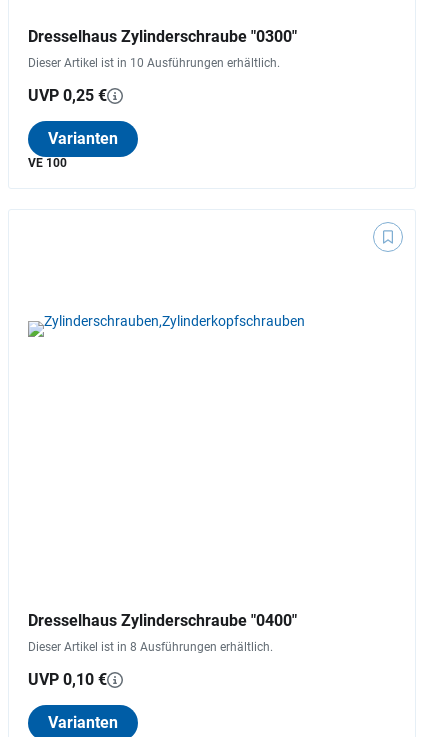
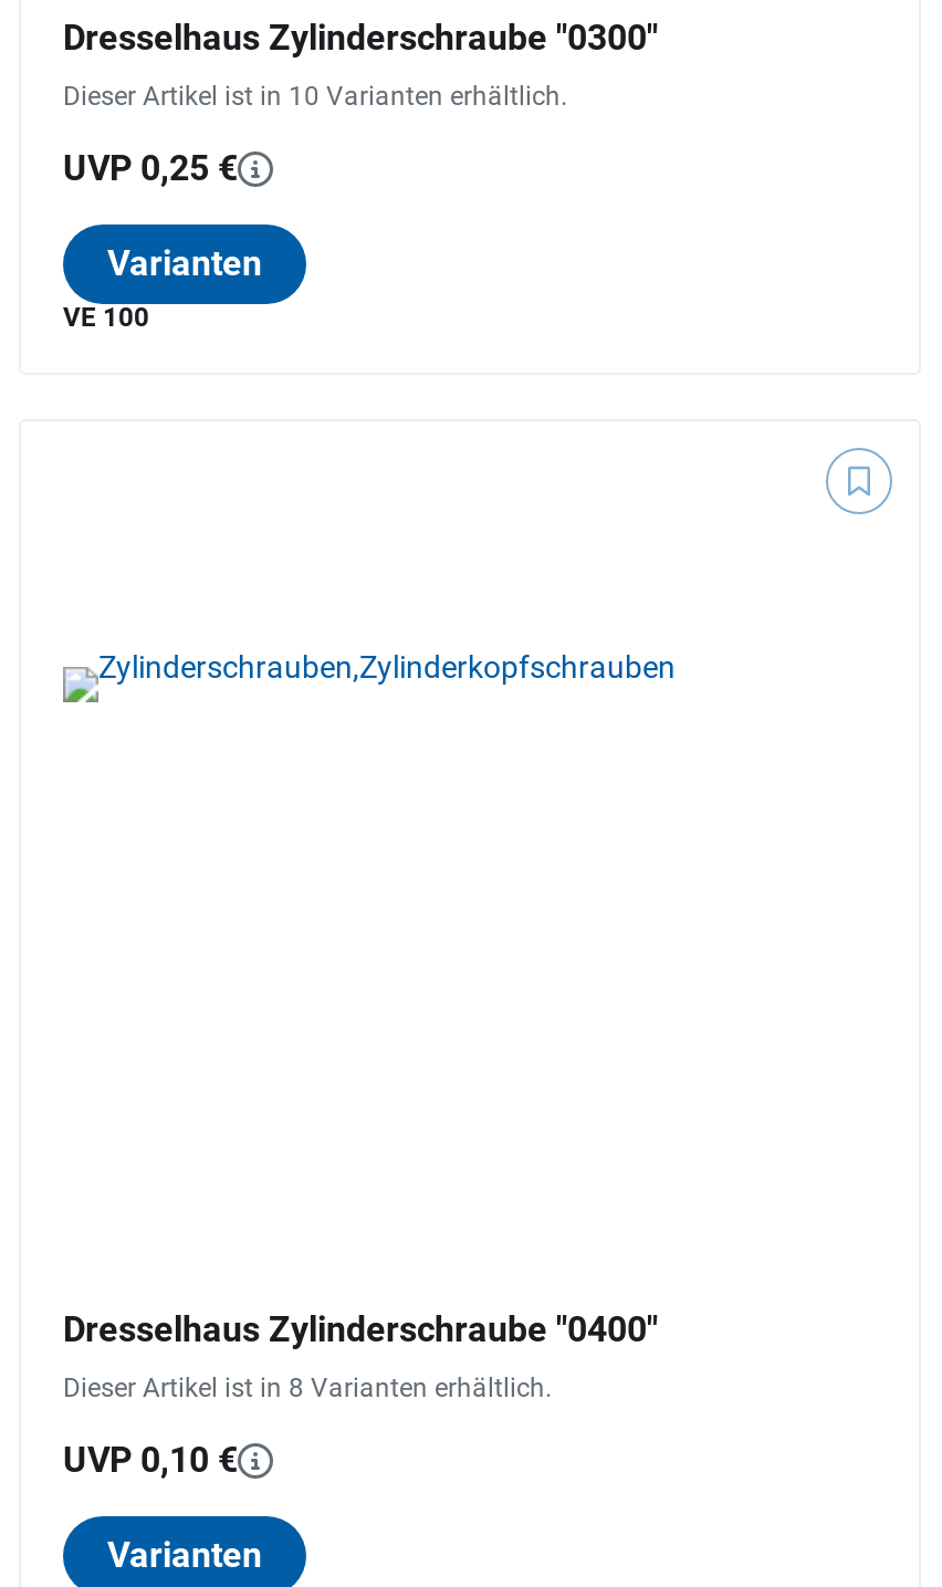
- Dieser Artikel ist in 10 Ausführungen erhältlich.
+ Dieser Artikel ist in 10 Varianten erhältlich.

- Dieser Artikel ist in 8 Ausführungen erhältlich.
+ Dieser Artikel ist in 8 Varianten erhältlich.
